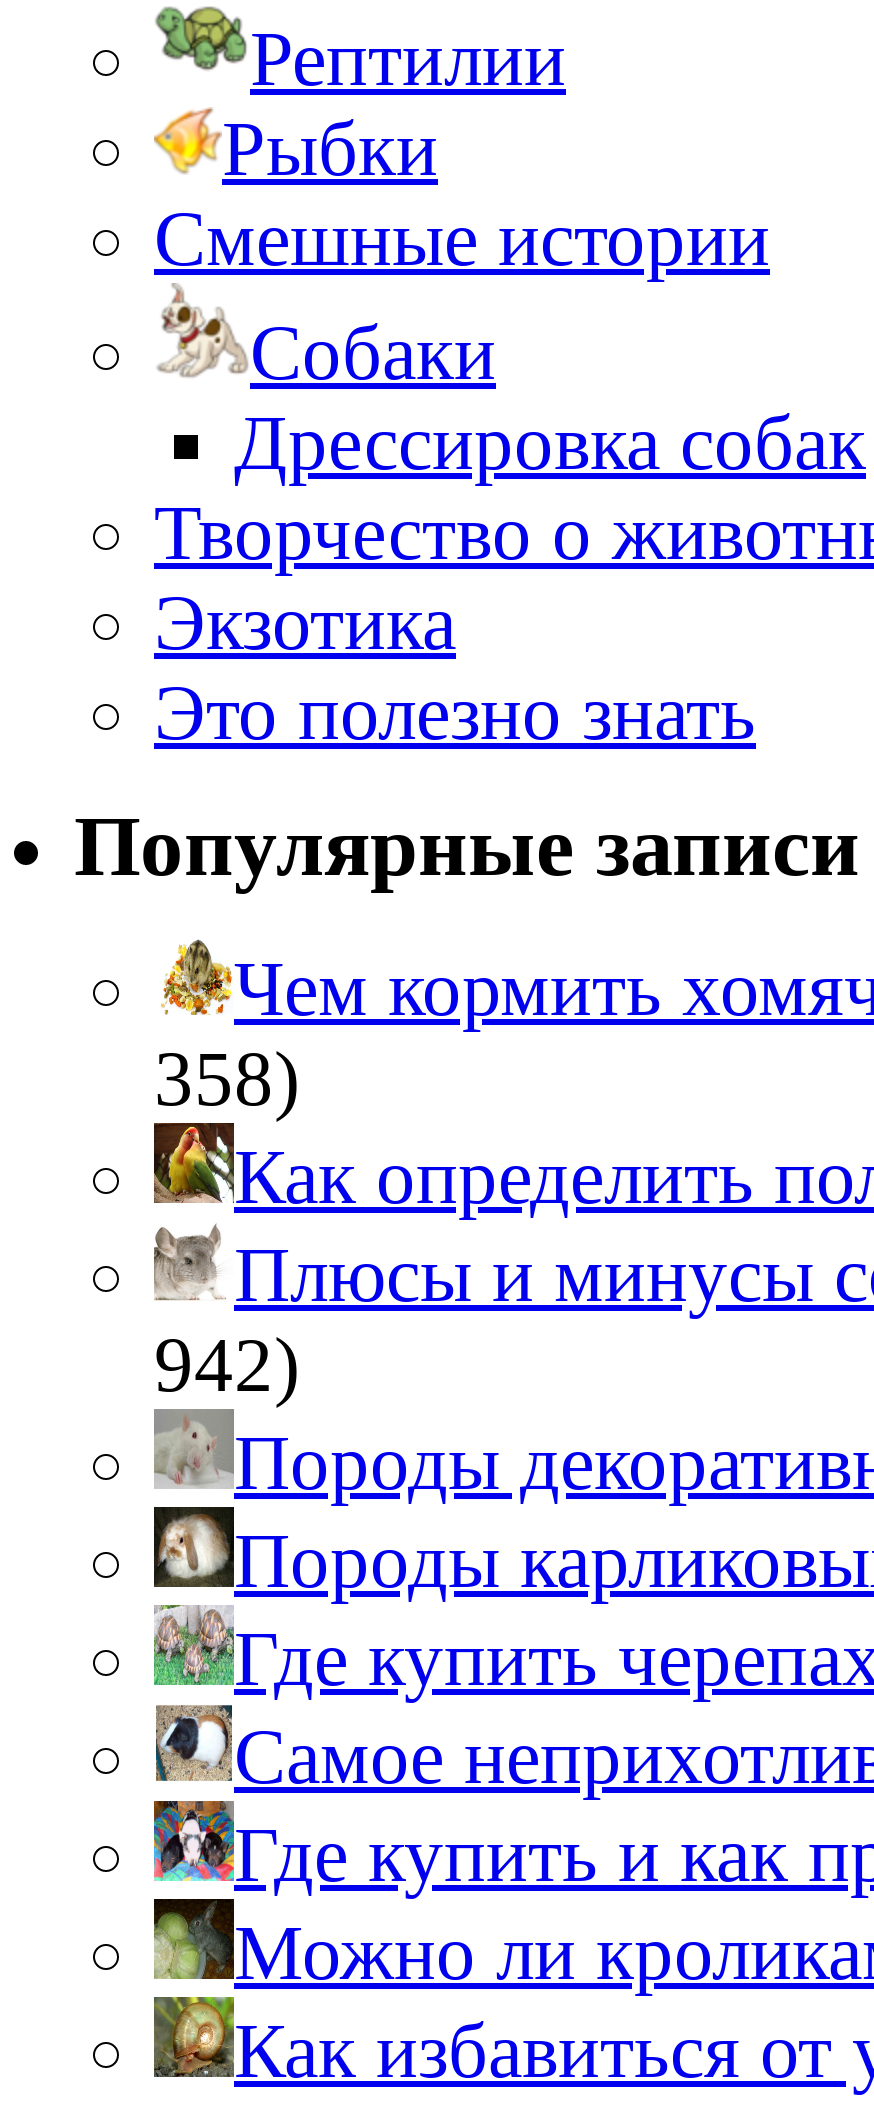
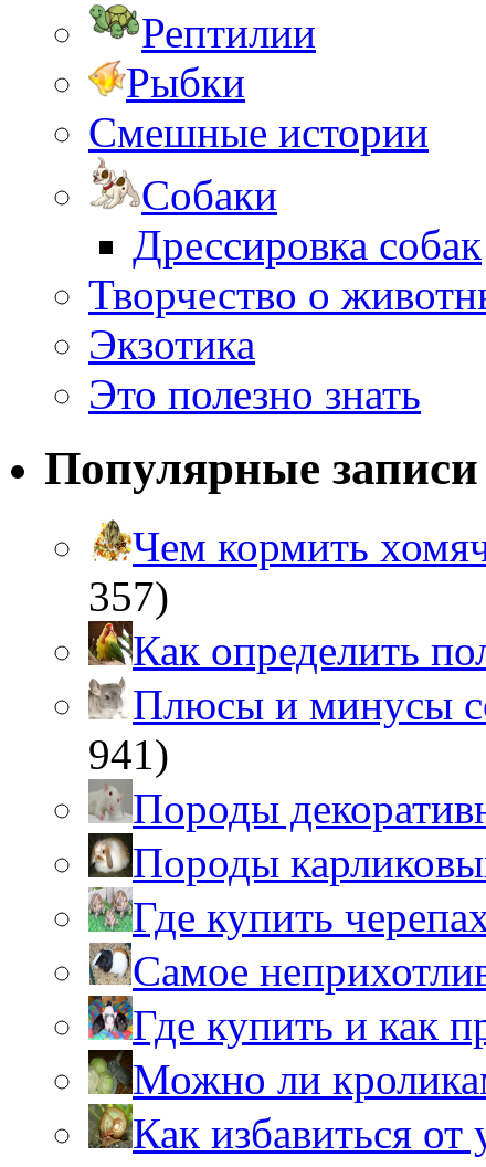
- 358)
+ 357)

- 942)
+ 941)
